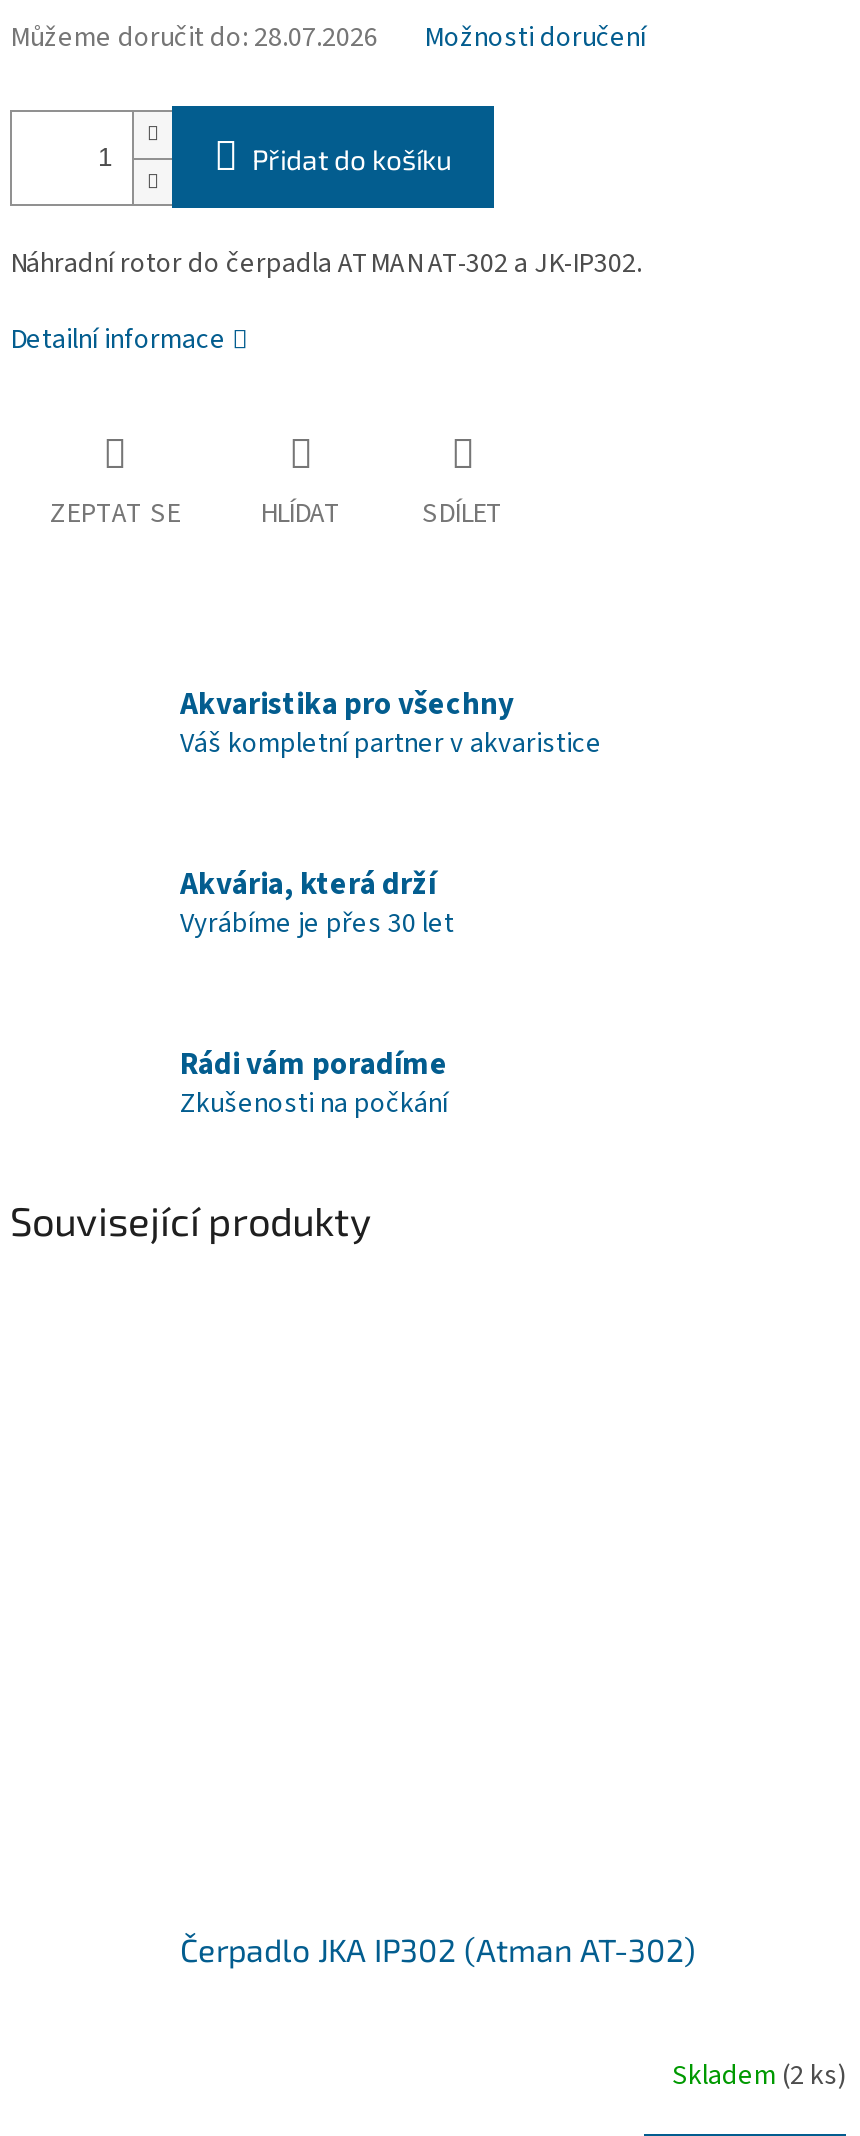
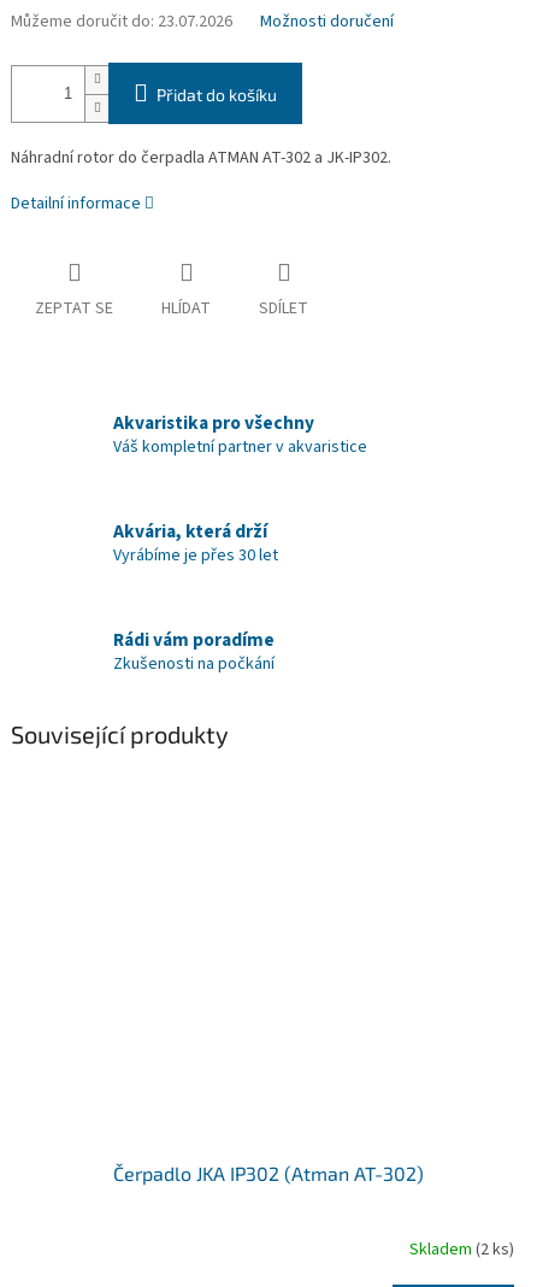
- Můžeme doručit do: 28.07.2026
+ Můžeme doručit do: 23.07.2026
